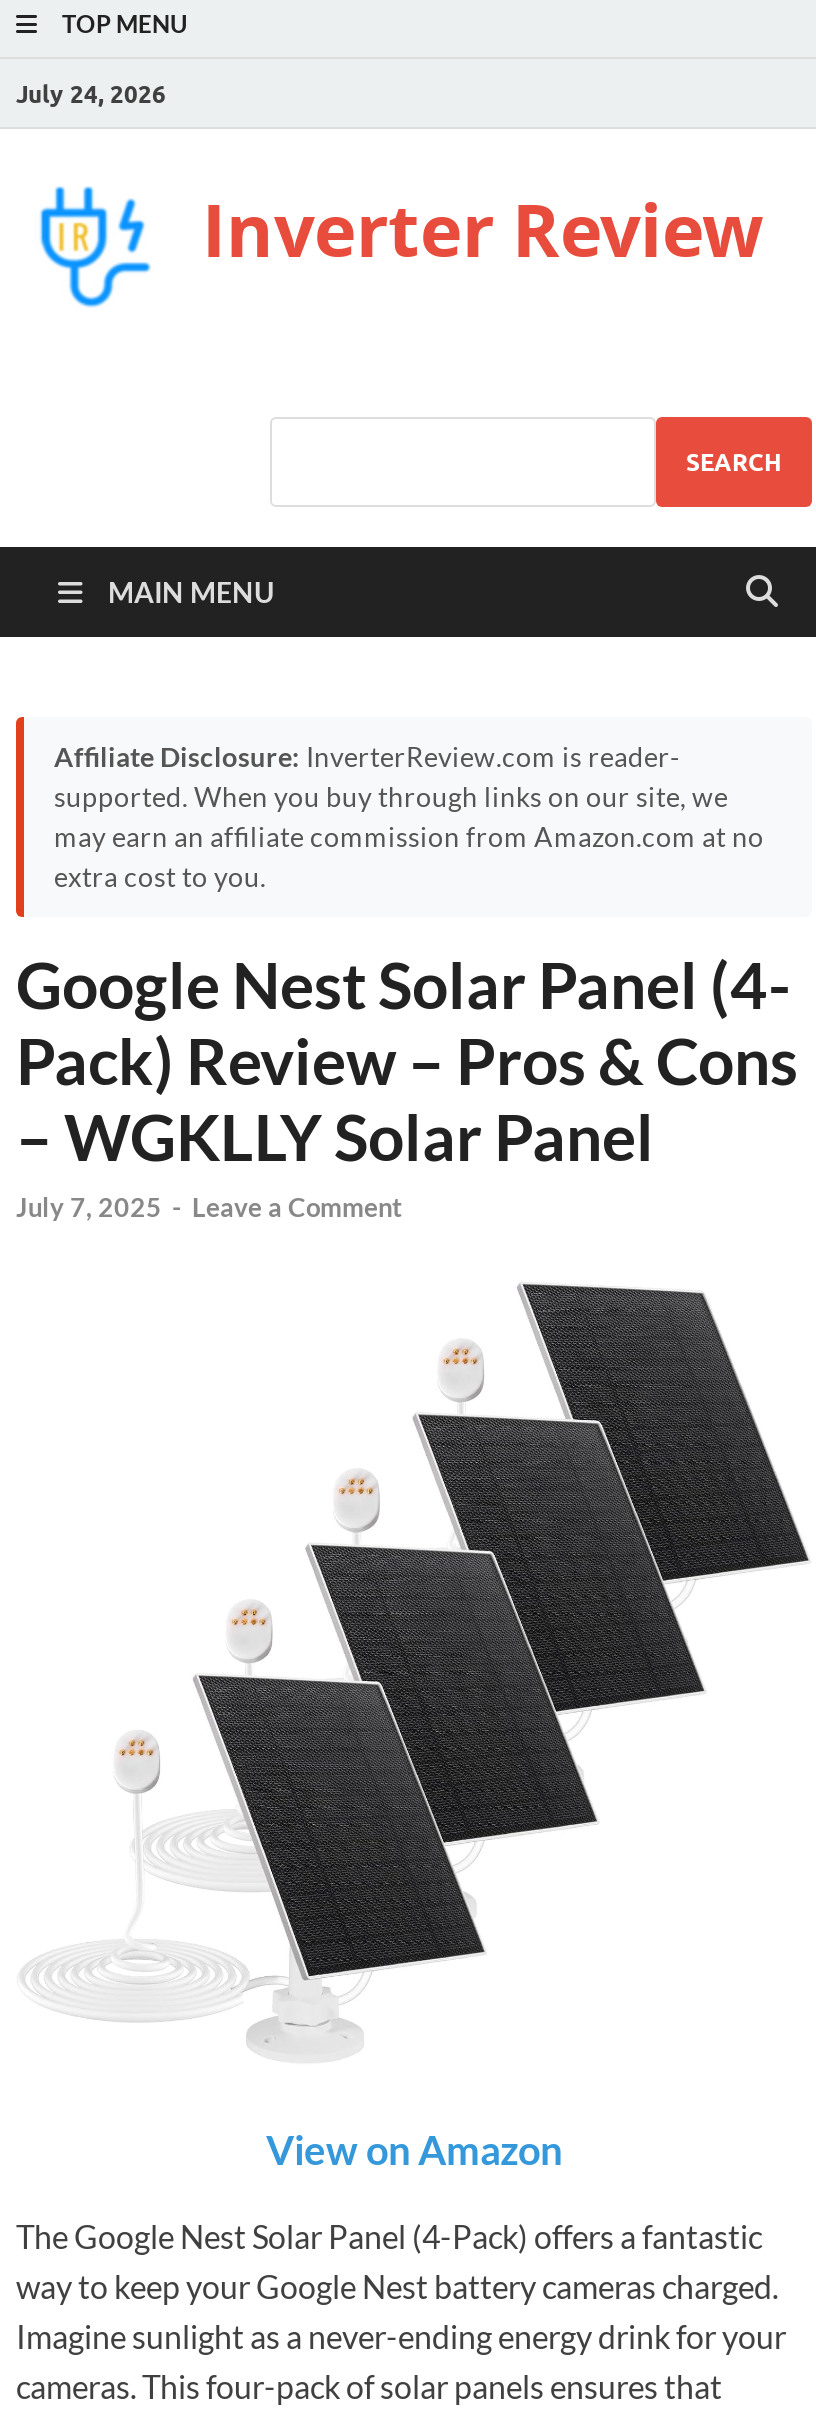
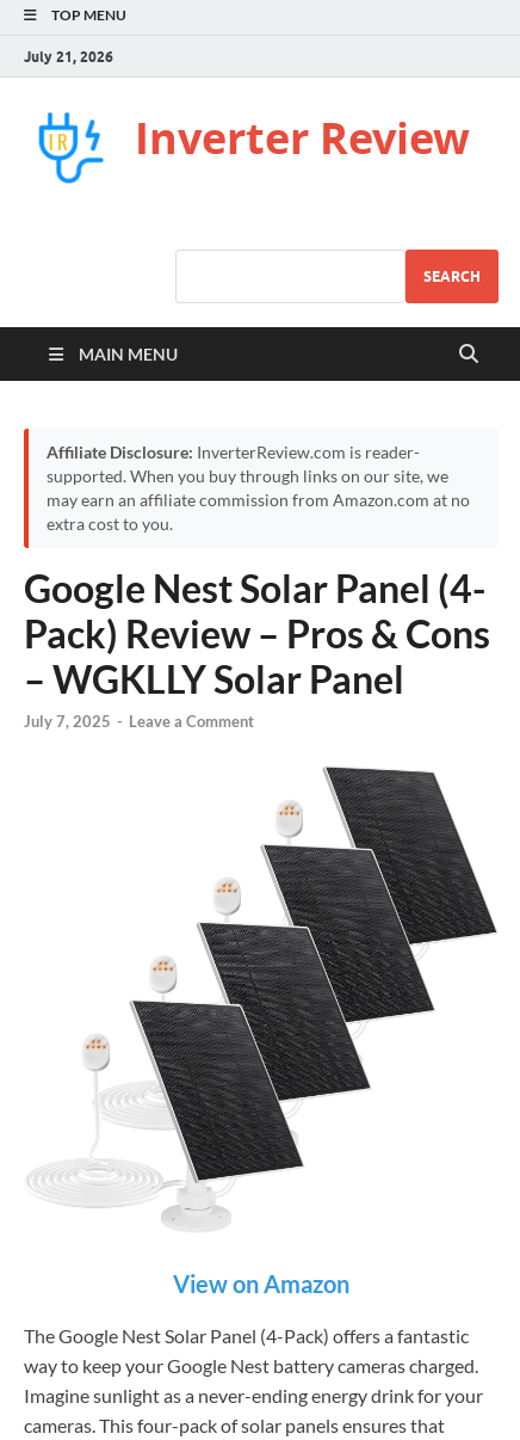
- July 24, 2026
+ July 21, 2026
